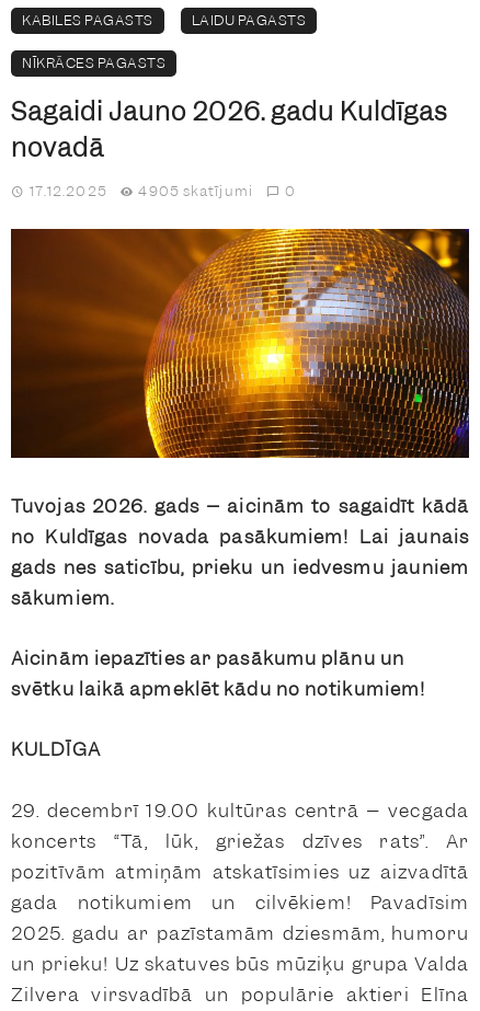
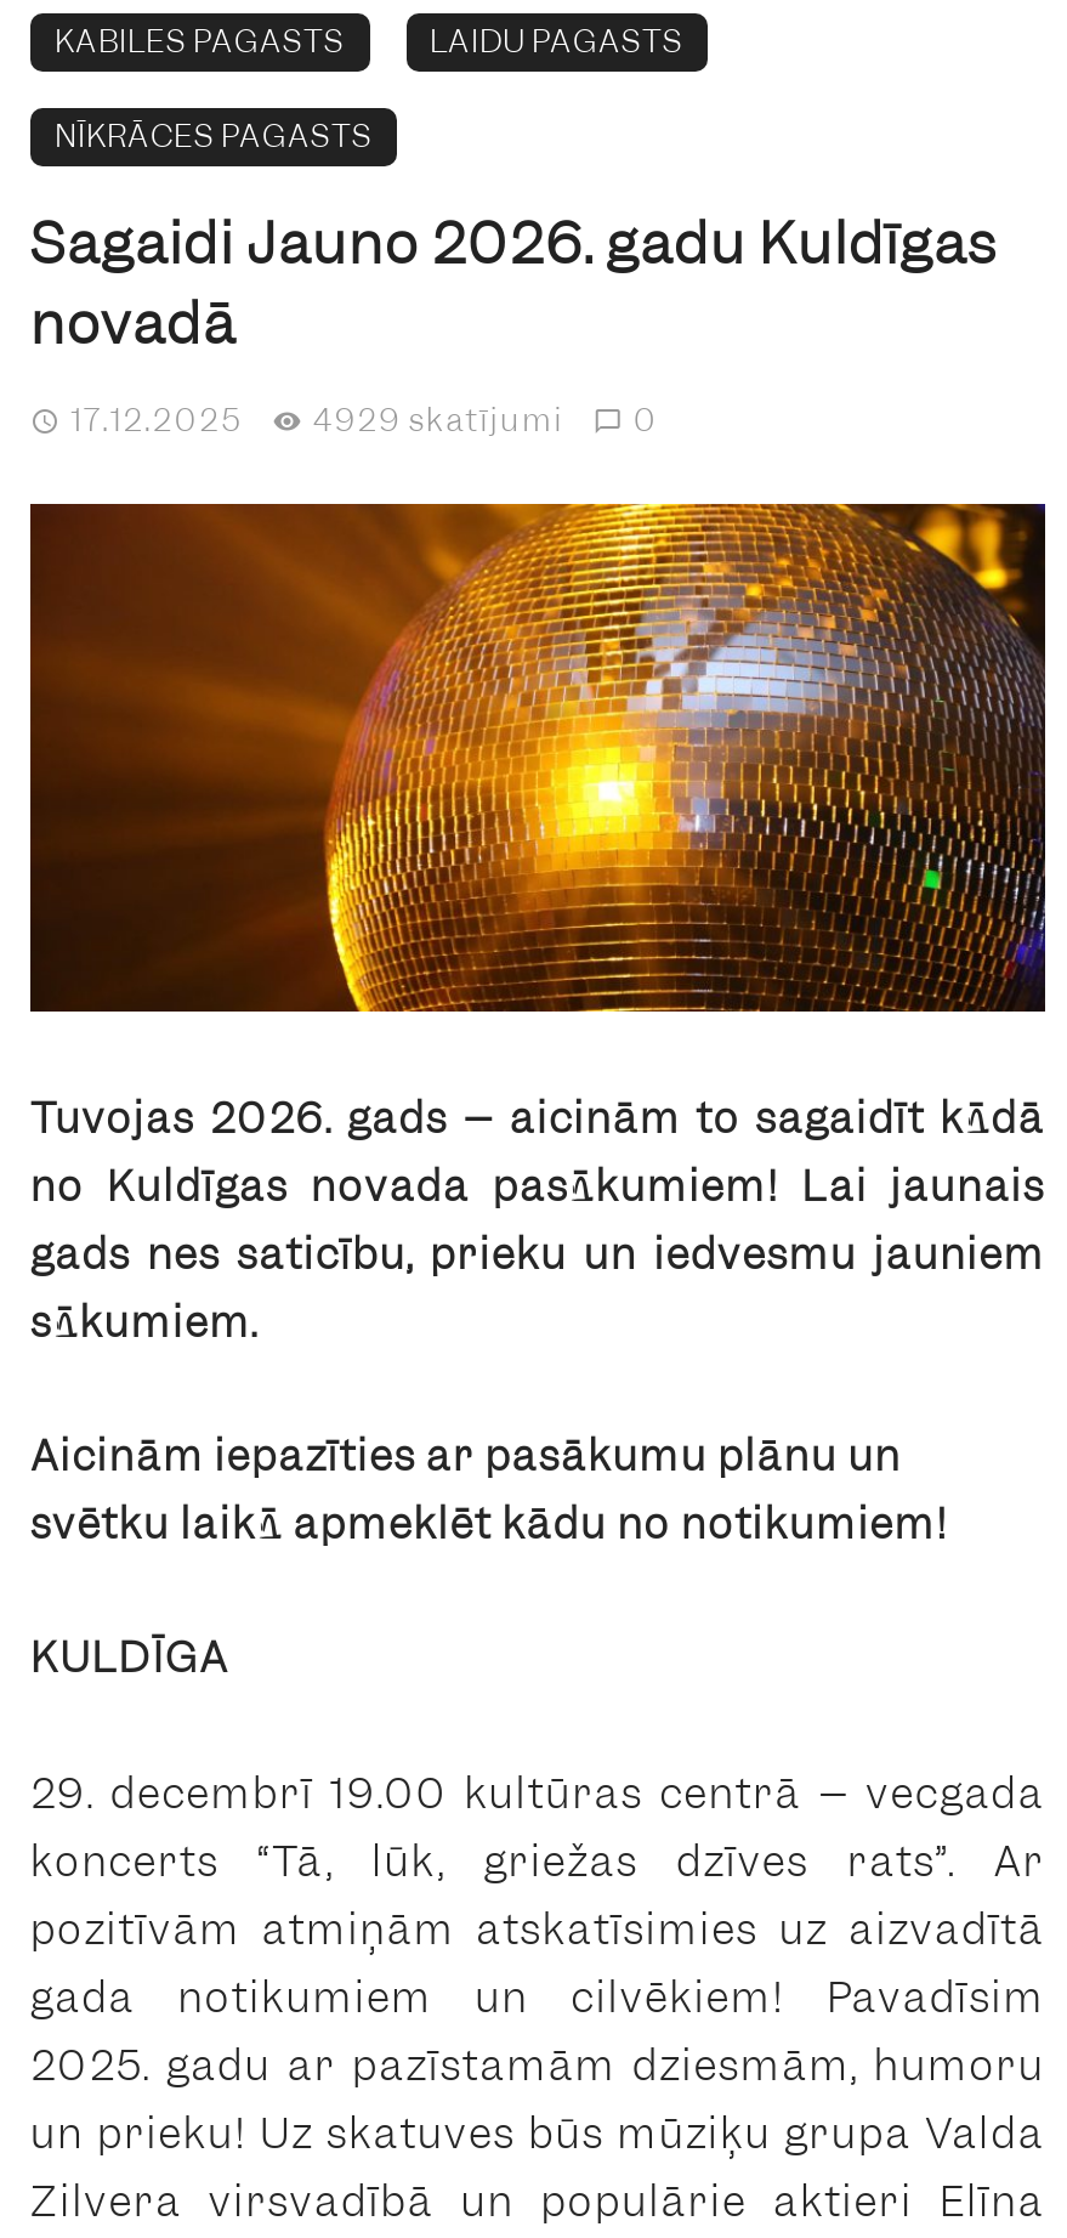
- 4905 skatījumi
+ 4929 skatījumi
